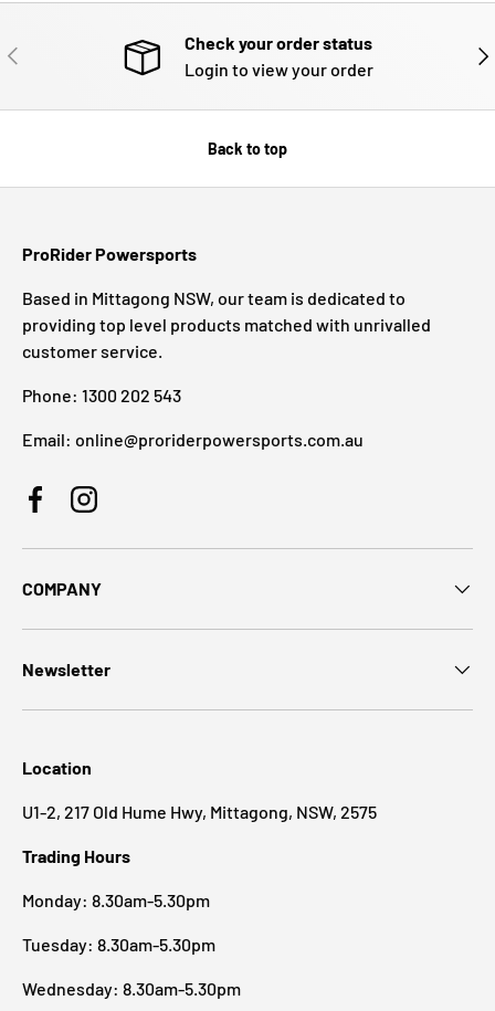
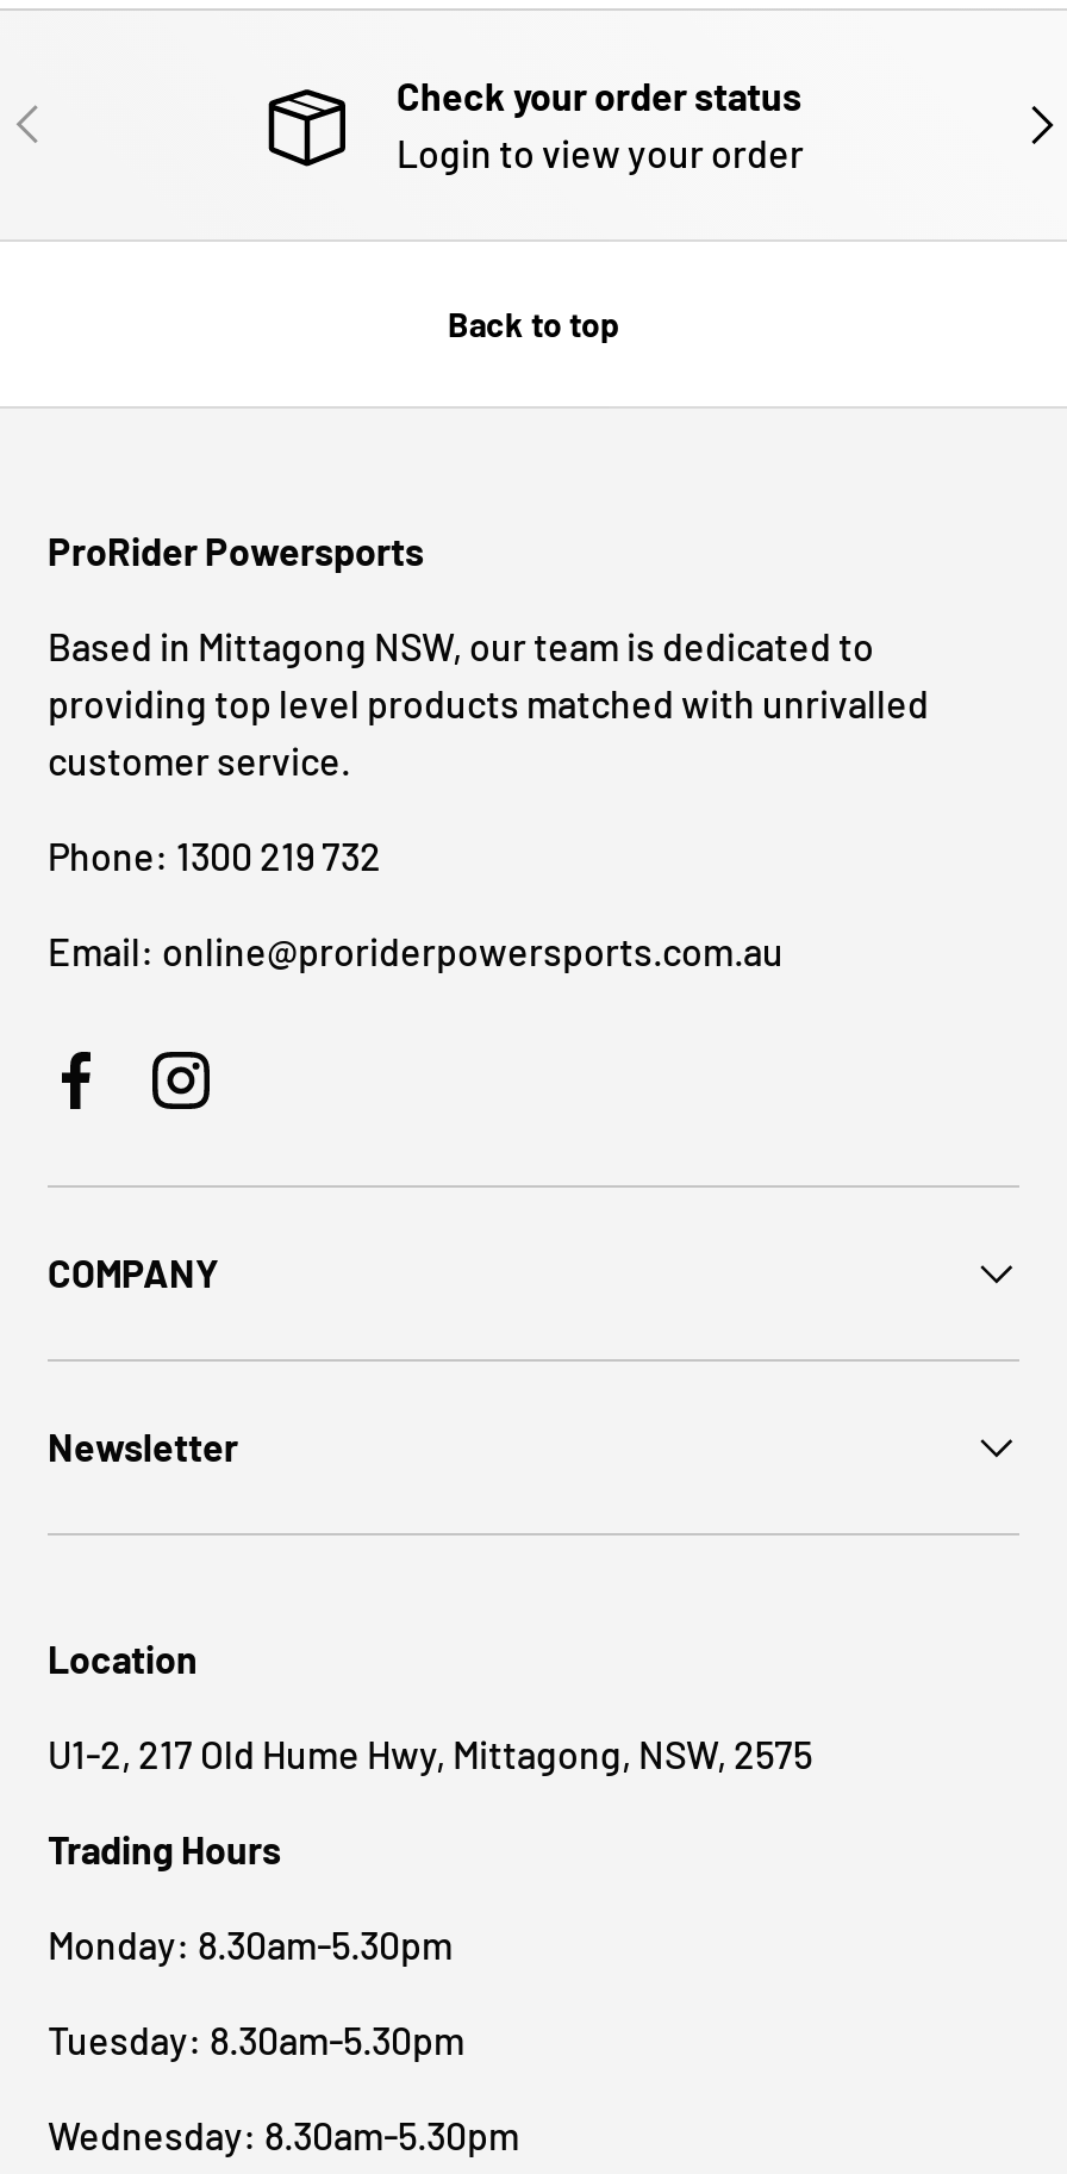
- Phone: 1300 202 543
+ Phone: 1300 219 732
